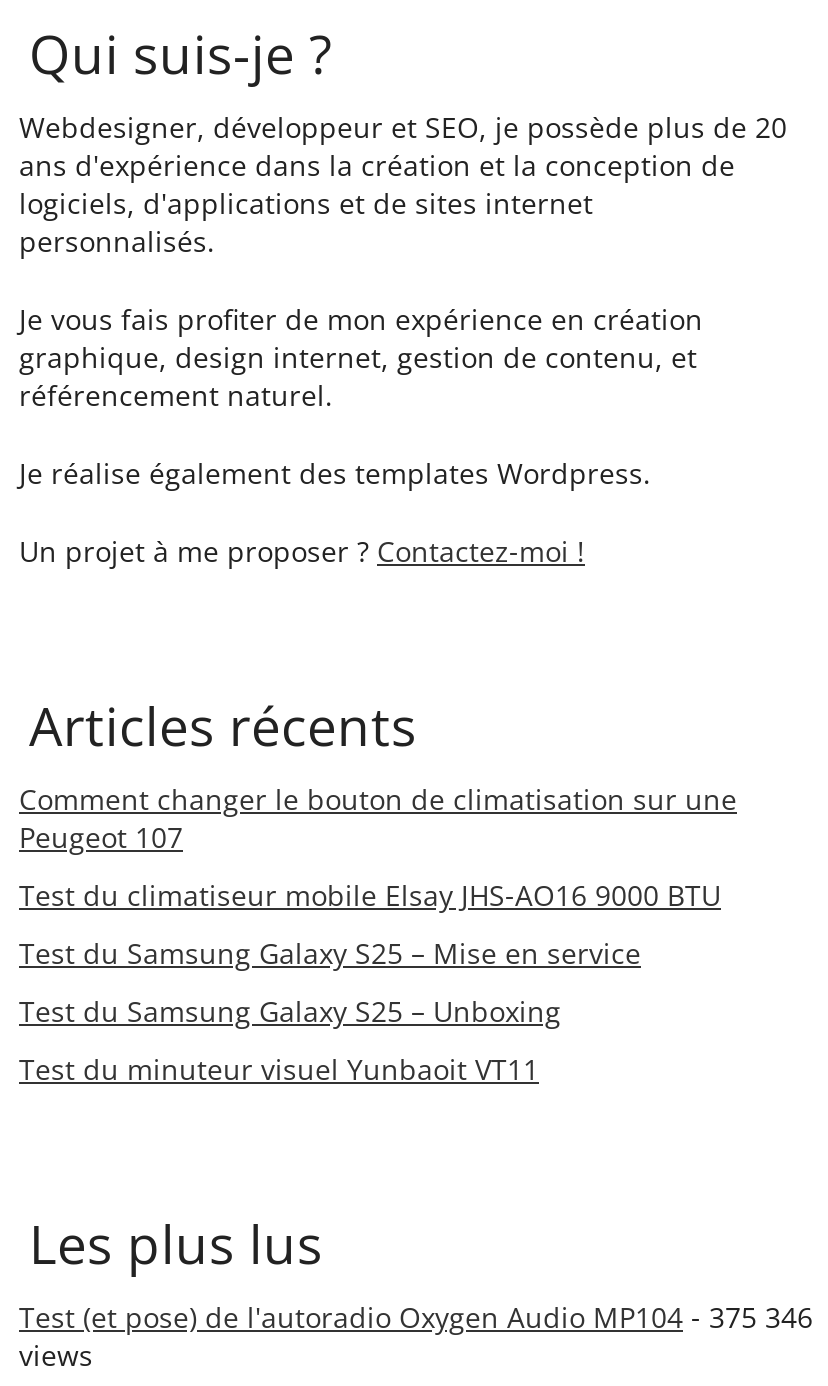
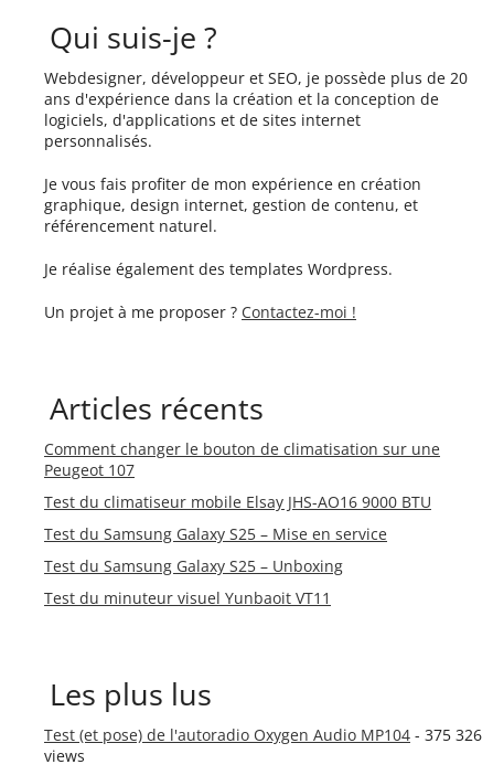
- Test (et pose) de l'autoradio Oxygen Audio MP104 - 375 346
+ Test (et pose) de l'autoradio Oxygen Audio MP104 - 375 326
